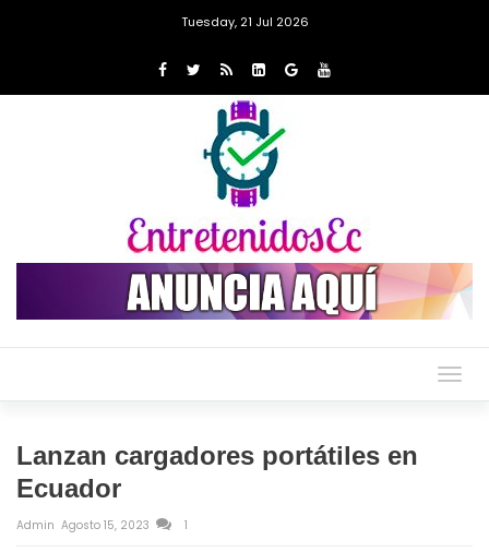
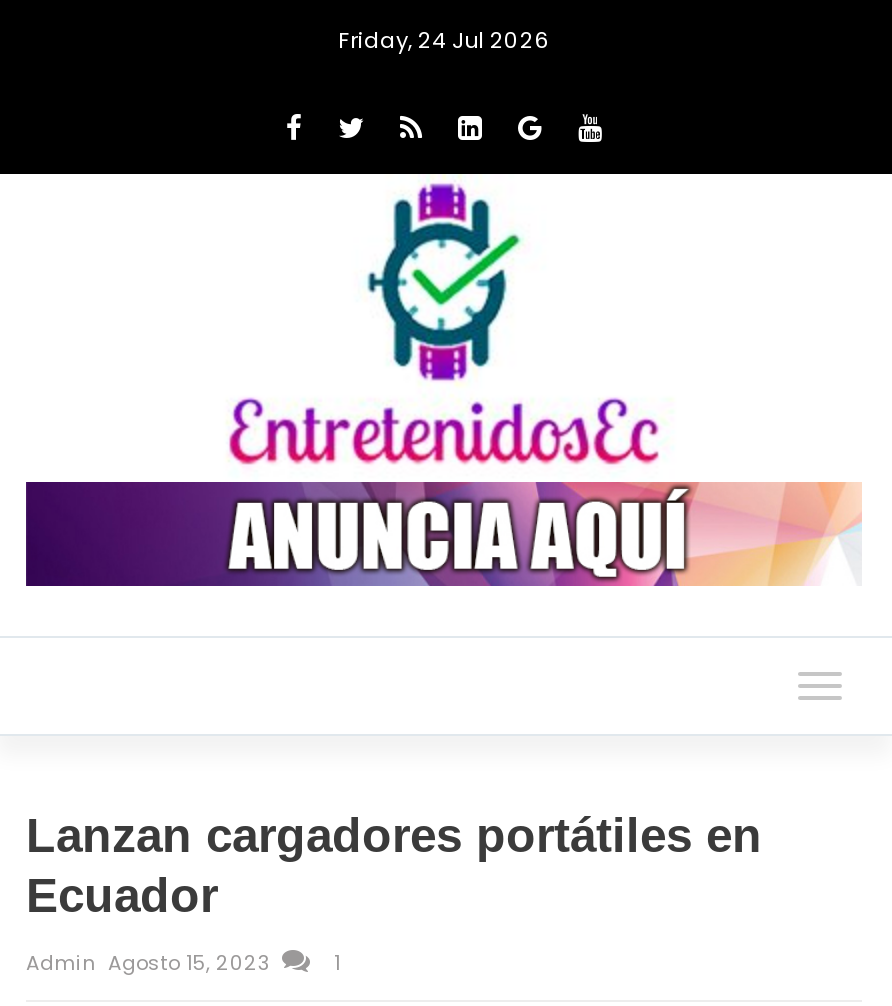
- Tuesday, 21 Jul 2026
+ Friday, 24 Jul 2026
